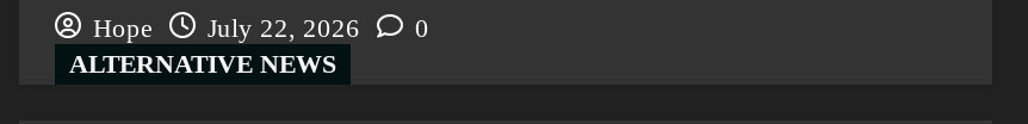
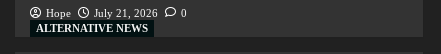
- Hope July 22, 2026 0
+ Hope July 21, 2026 0
